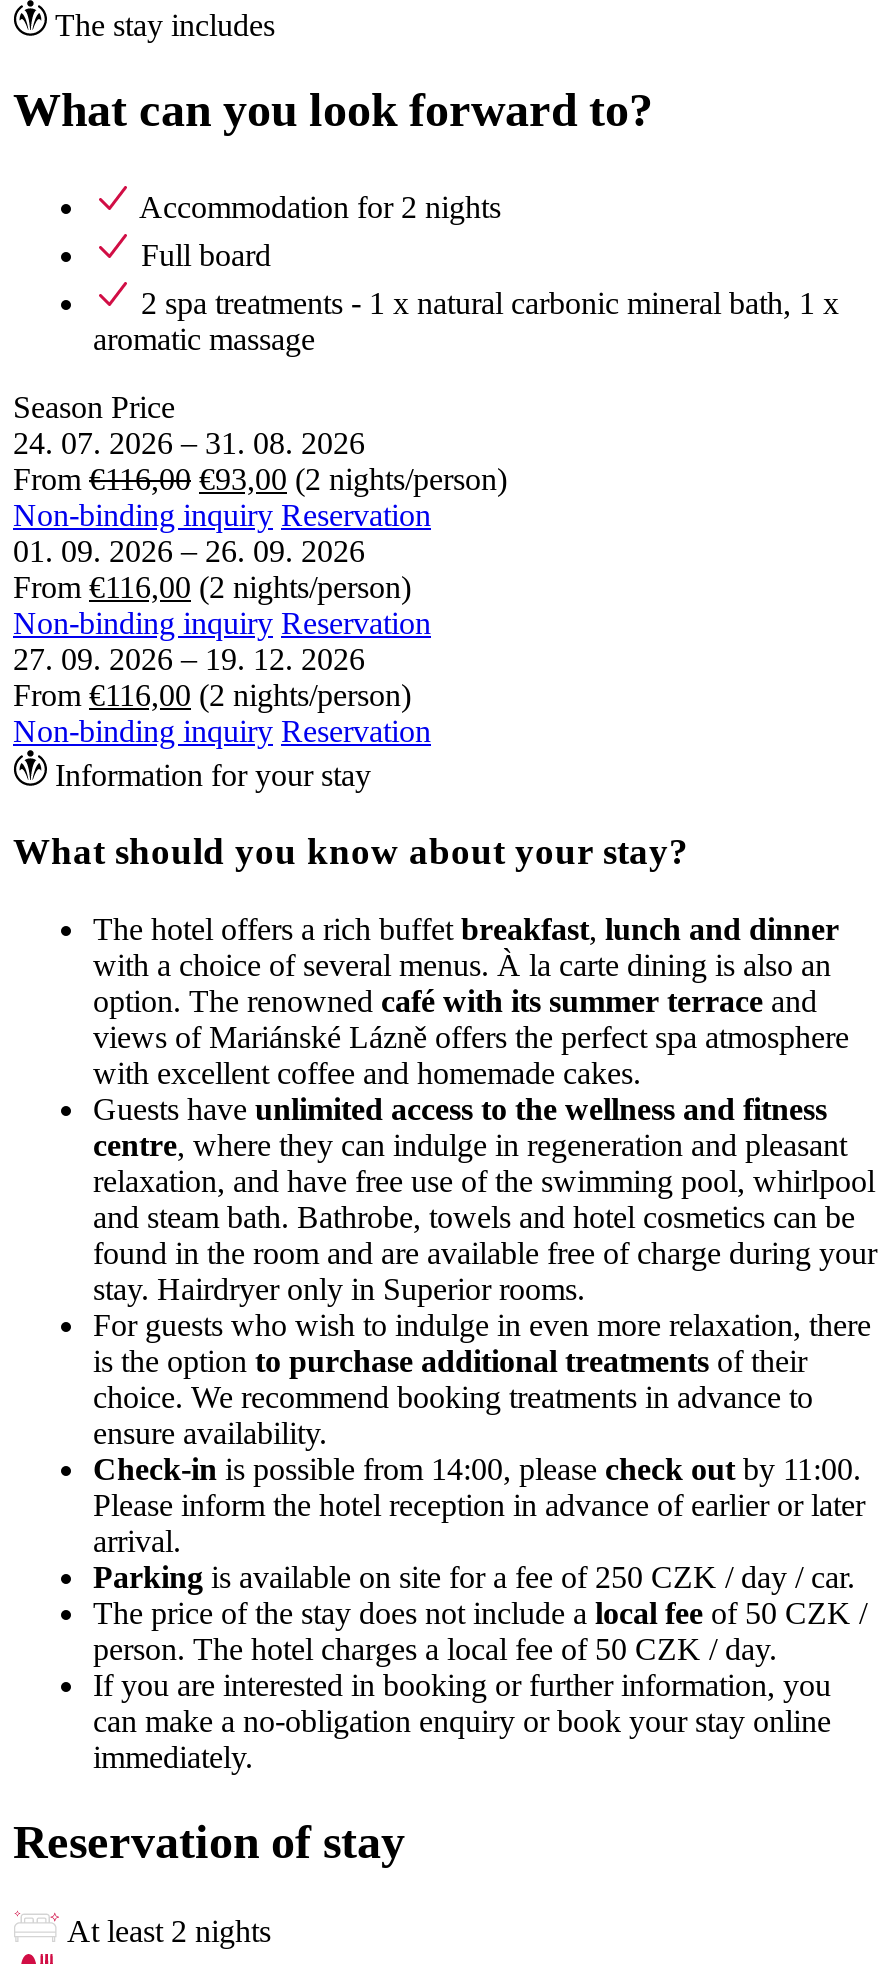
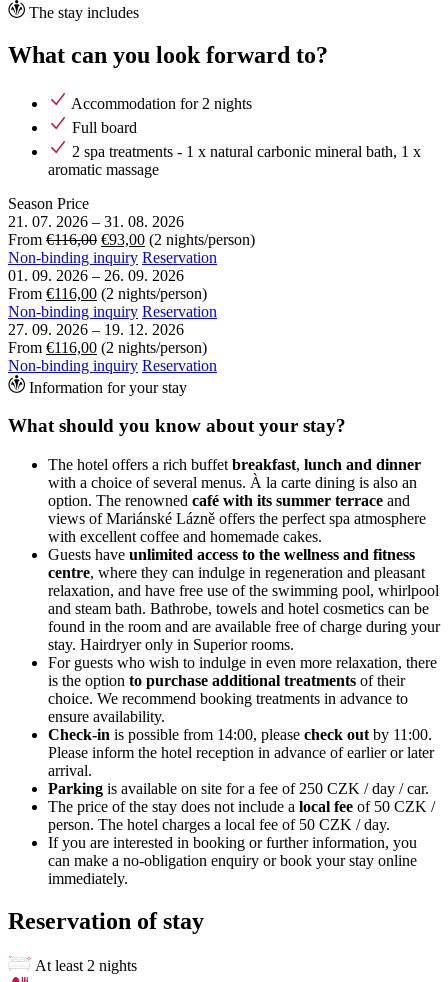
- 24. 07. 2026 – 31. 08. 2026
+ 21. 07. 2026 – 31. 08. 2026
